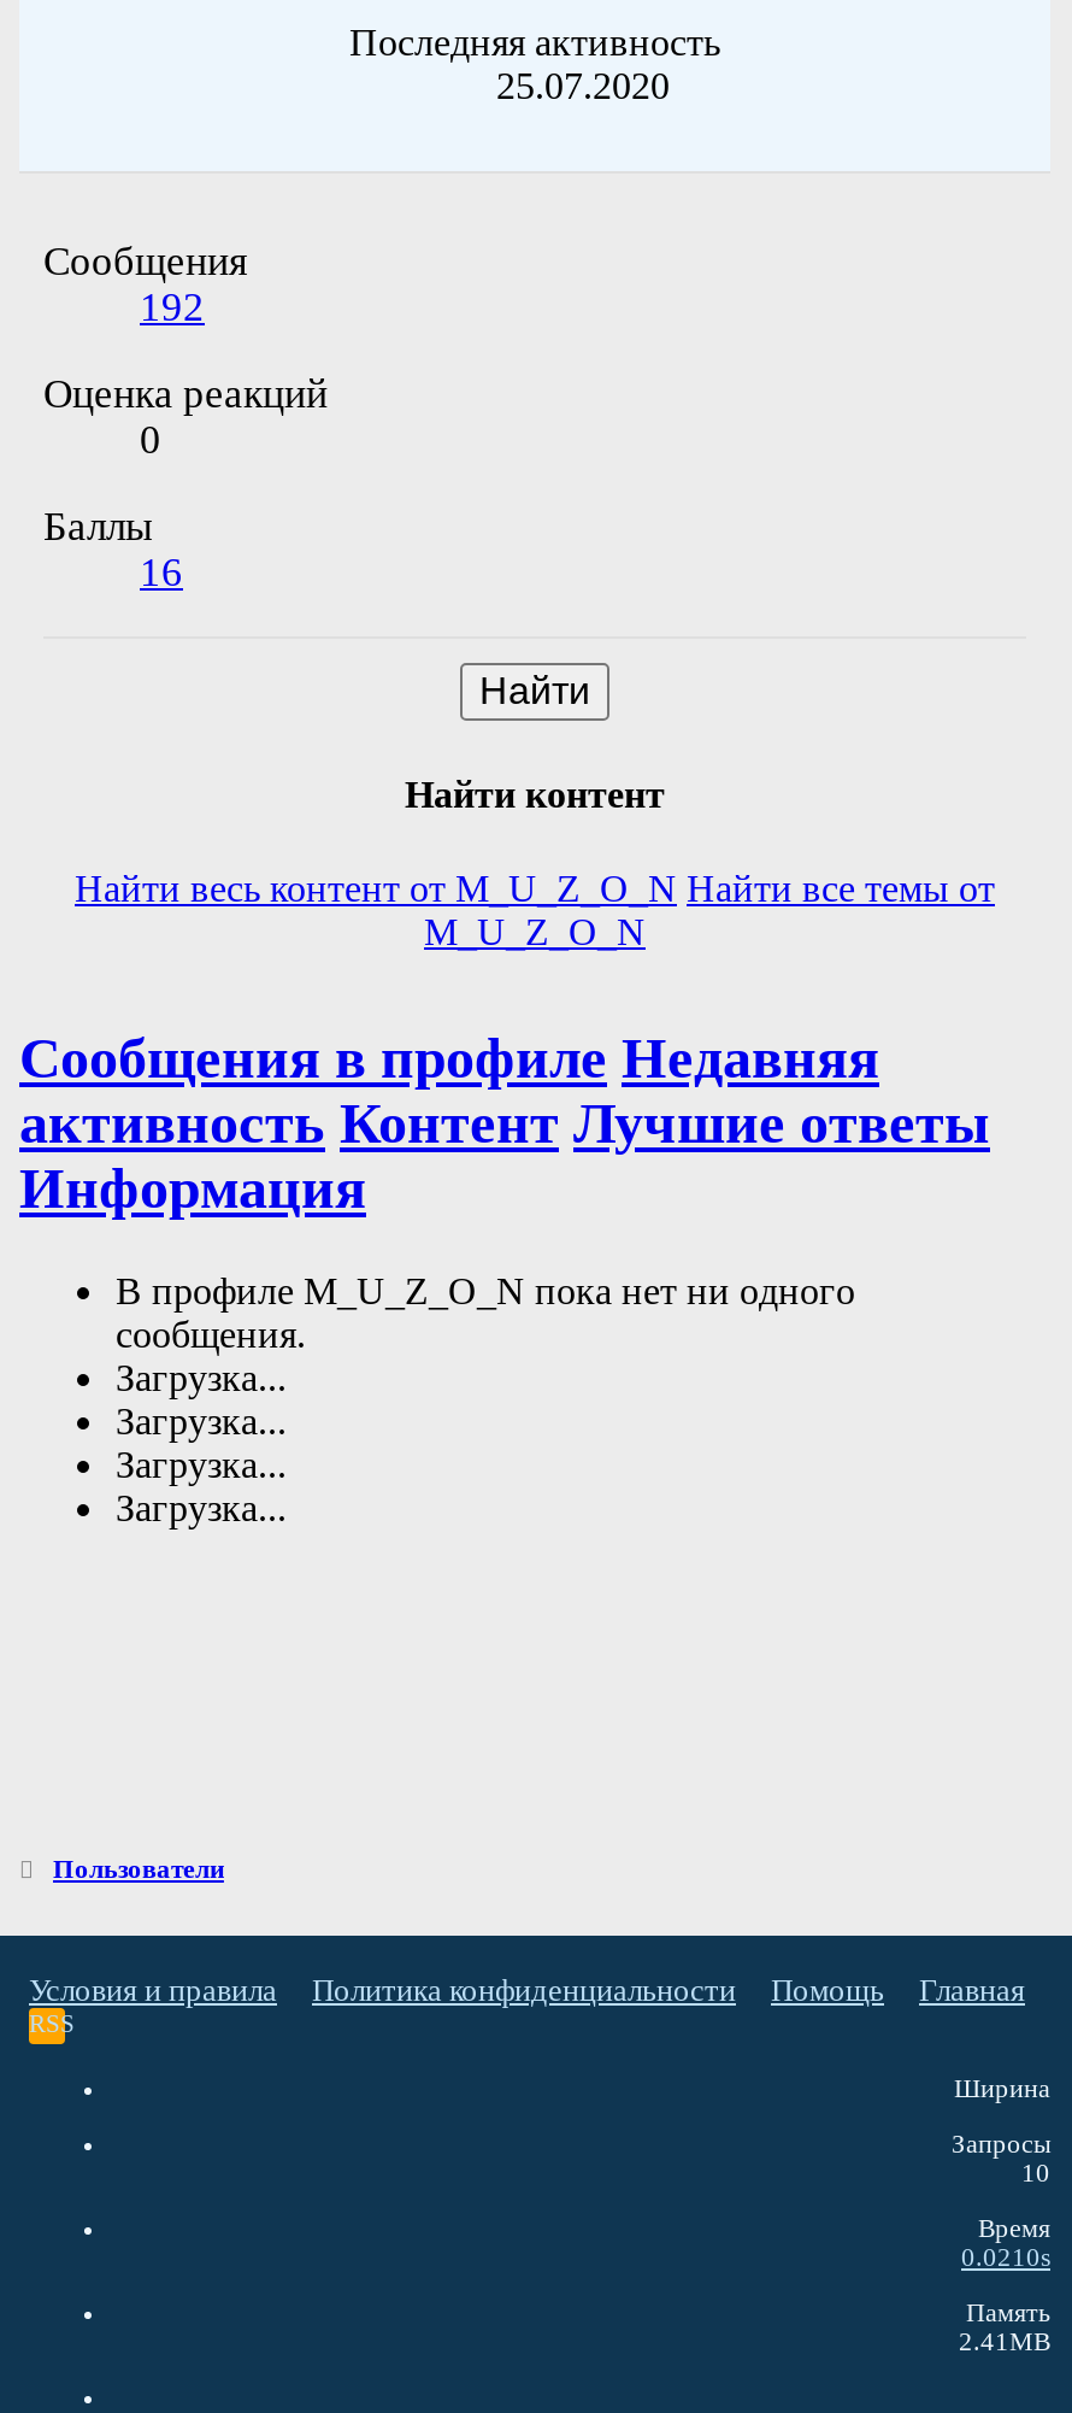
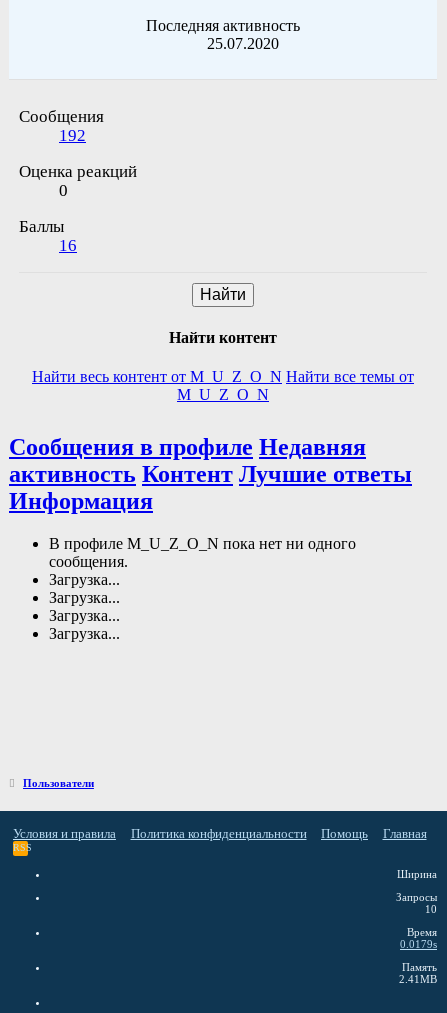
- 0.0210s
+ 0.0179s
